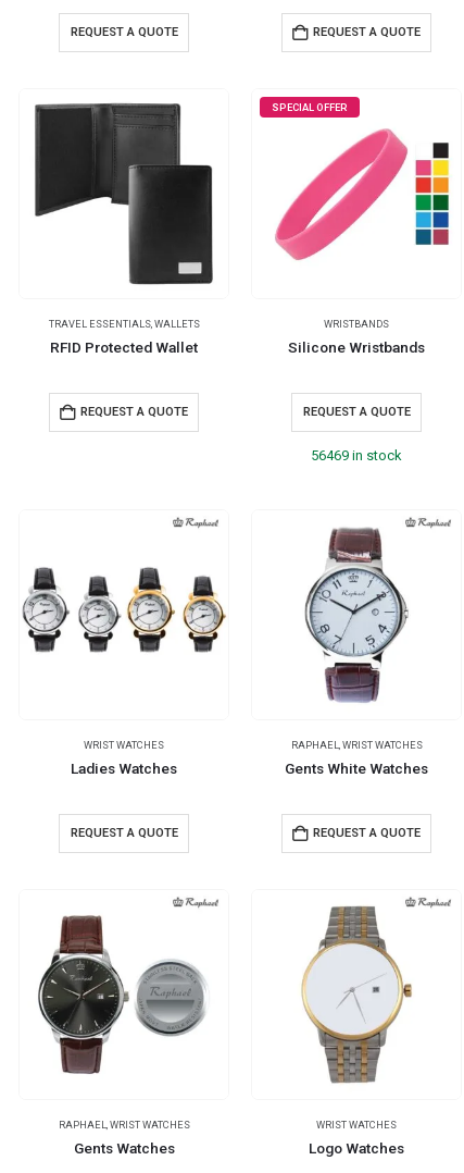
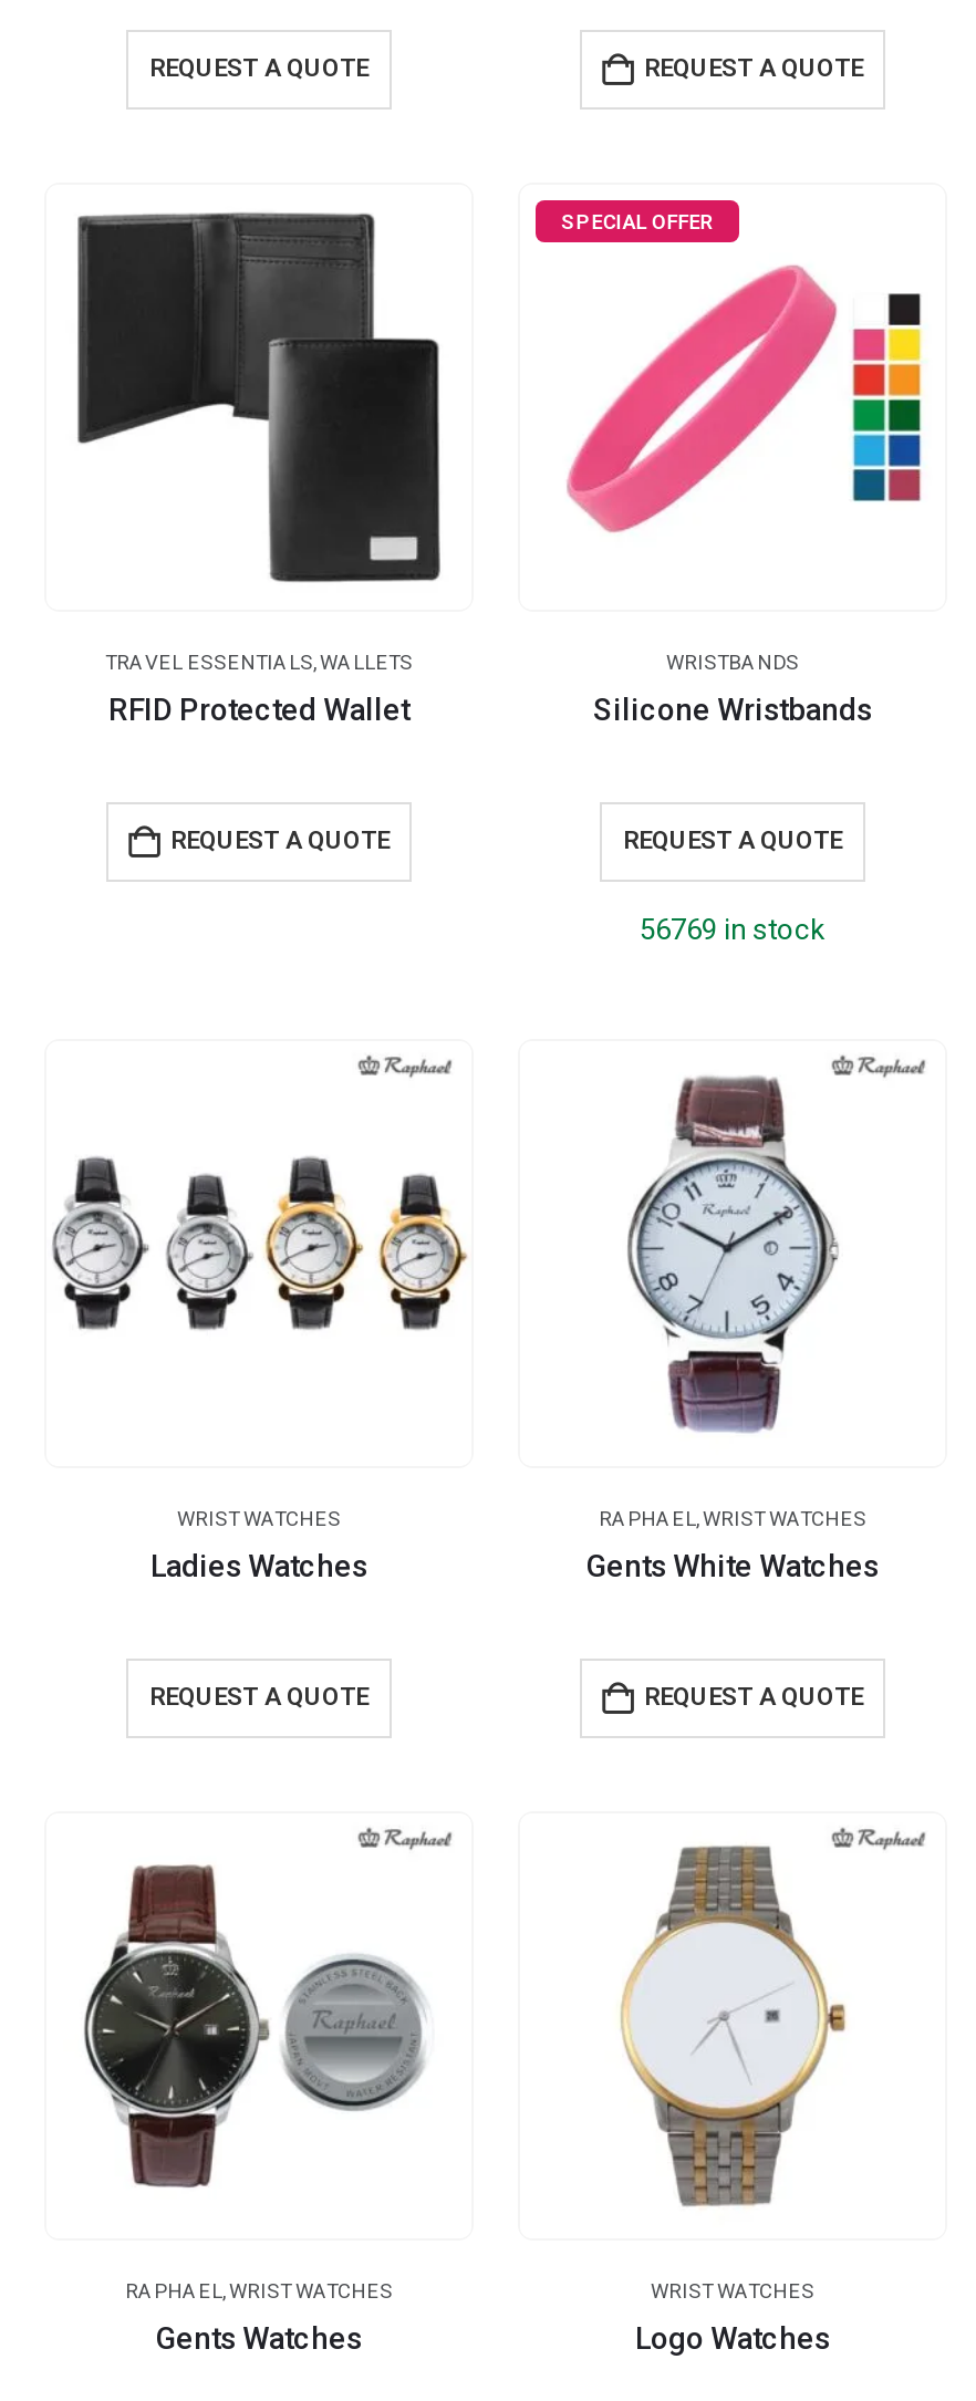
- 56469 in stock
+ 56769 in stock
